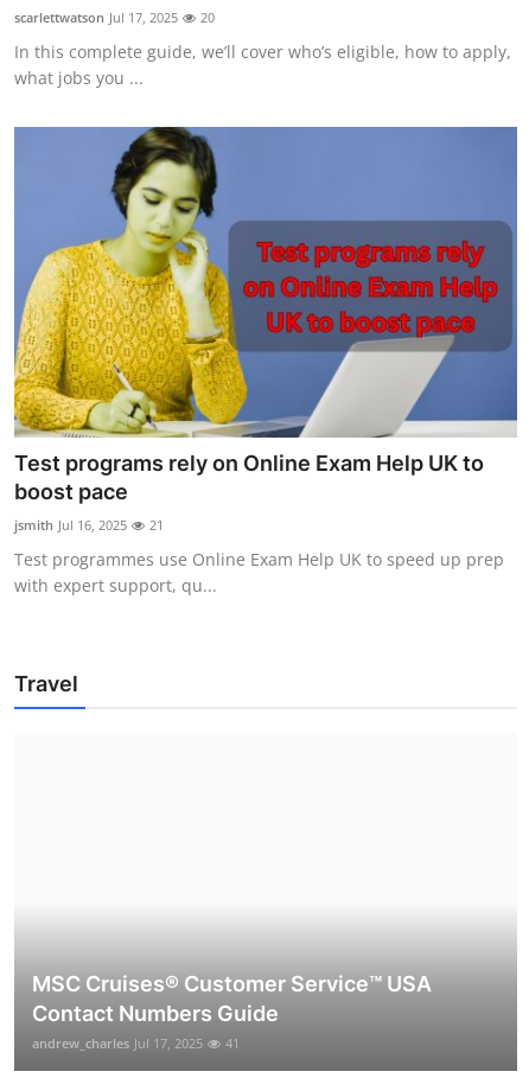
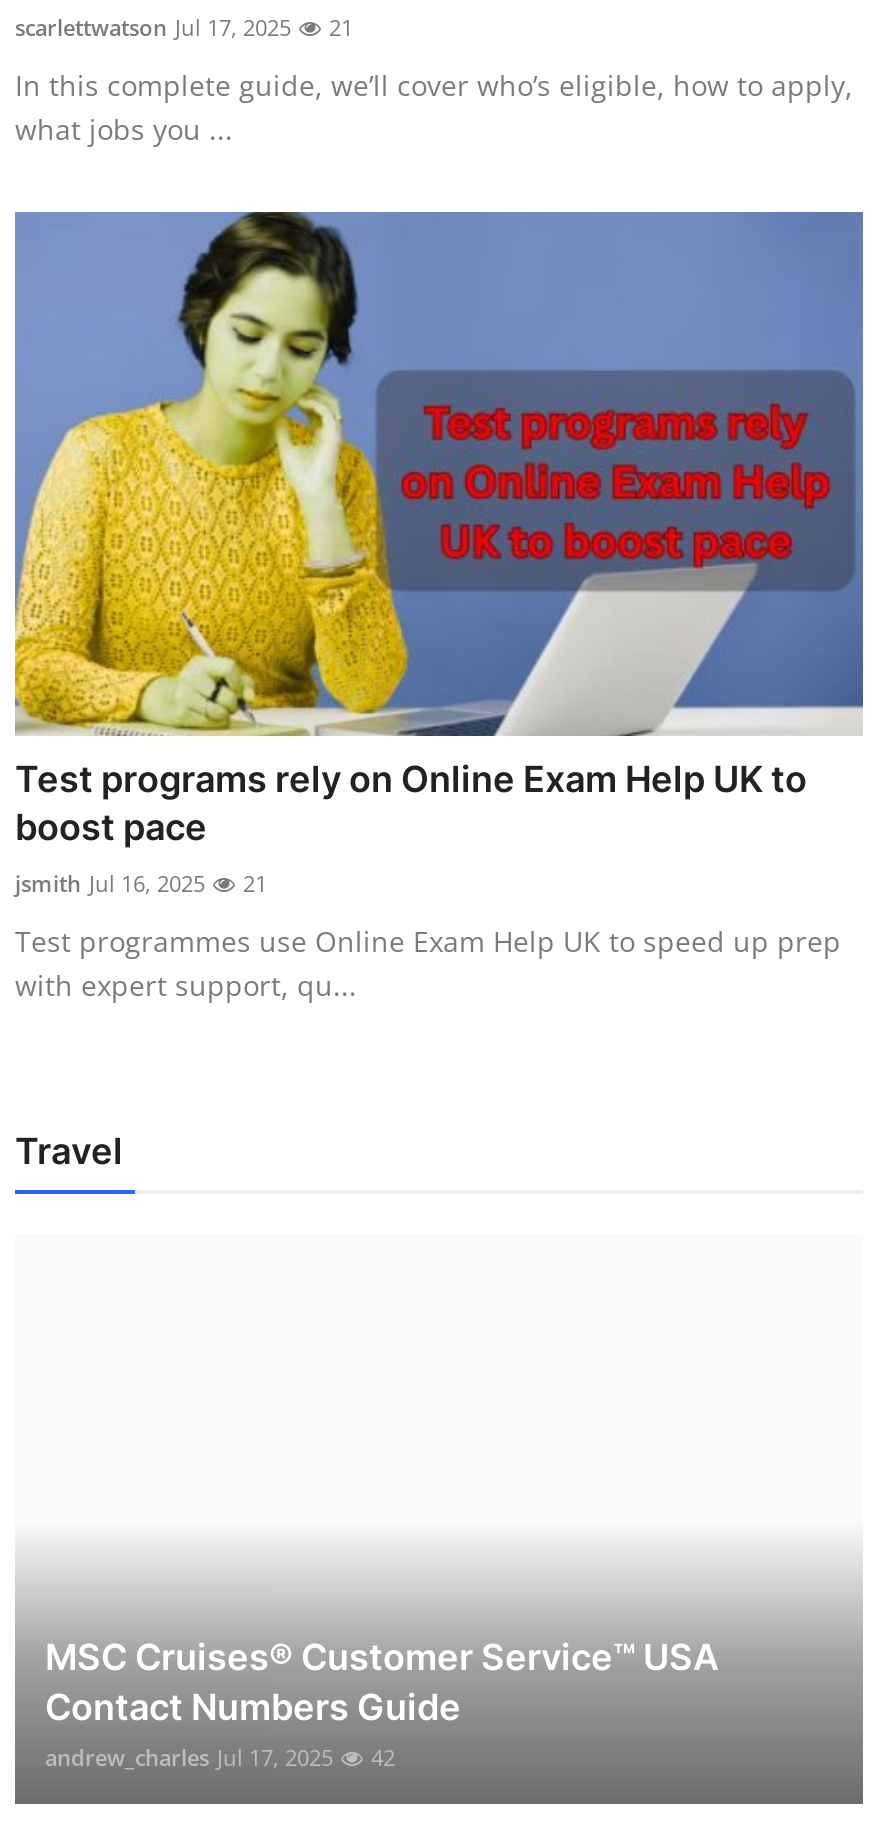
- scarlettwatson Jul 17, 2025 20
+ scarlettwatson Jul 17, 2025 21

- andrew_charles Jul 17, 2025 41
+ andrew_charles Jul 17, 2025 42
